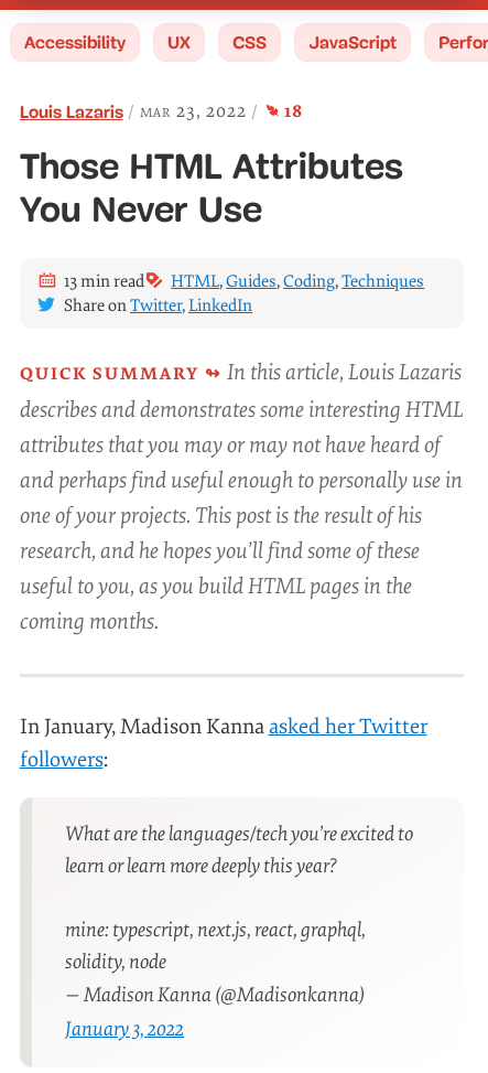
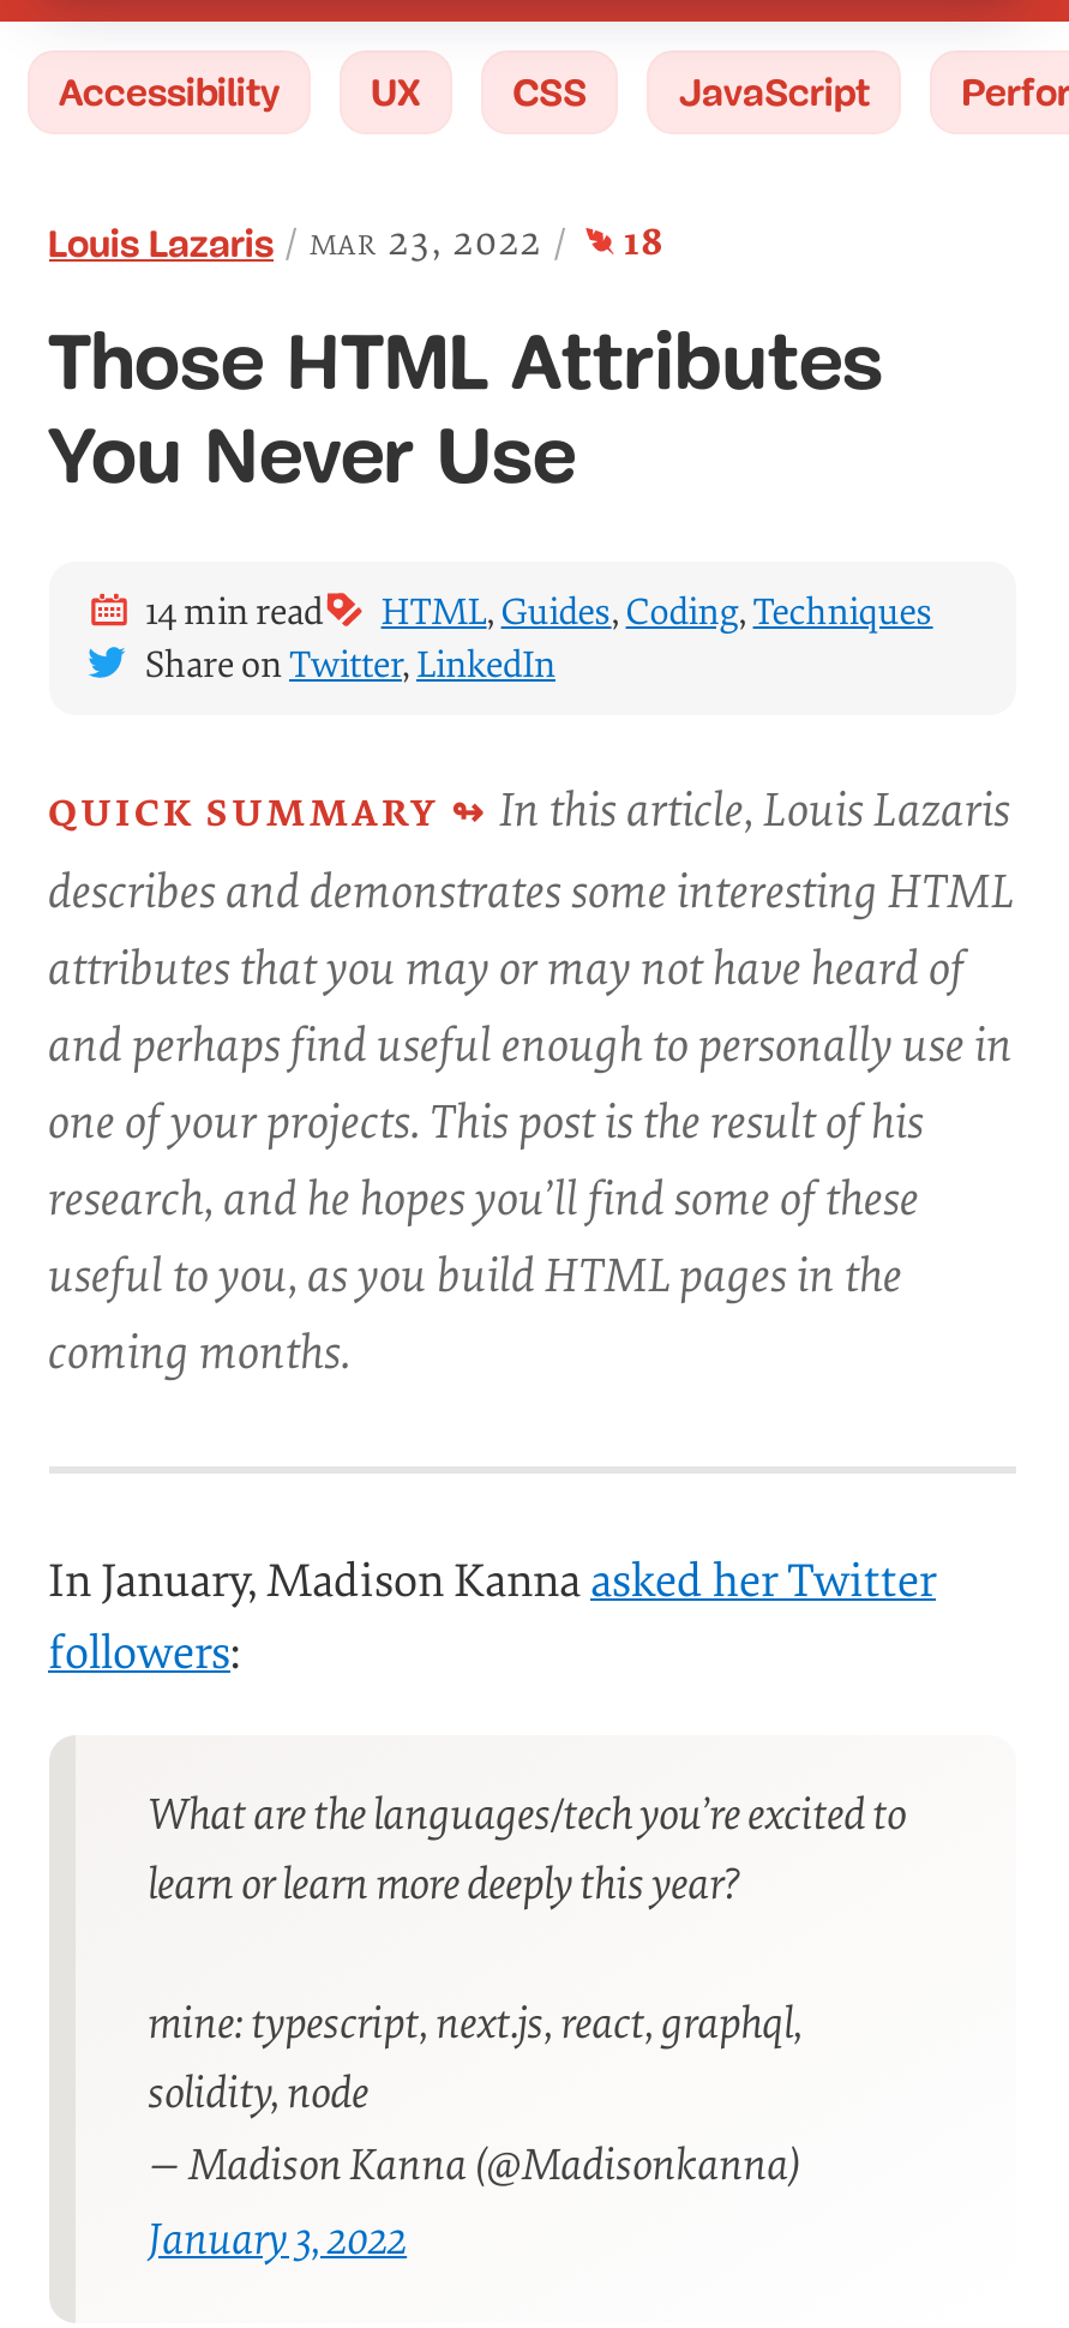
- 13 min read HTML, Guides, Coding, Techniques
+ 14 min read HTML, Guides, Coding, Techniques
